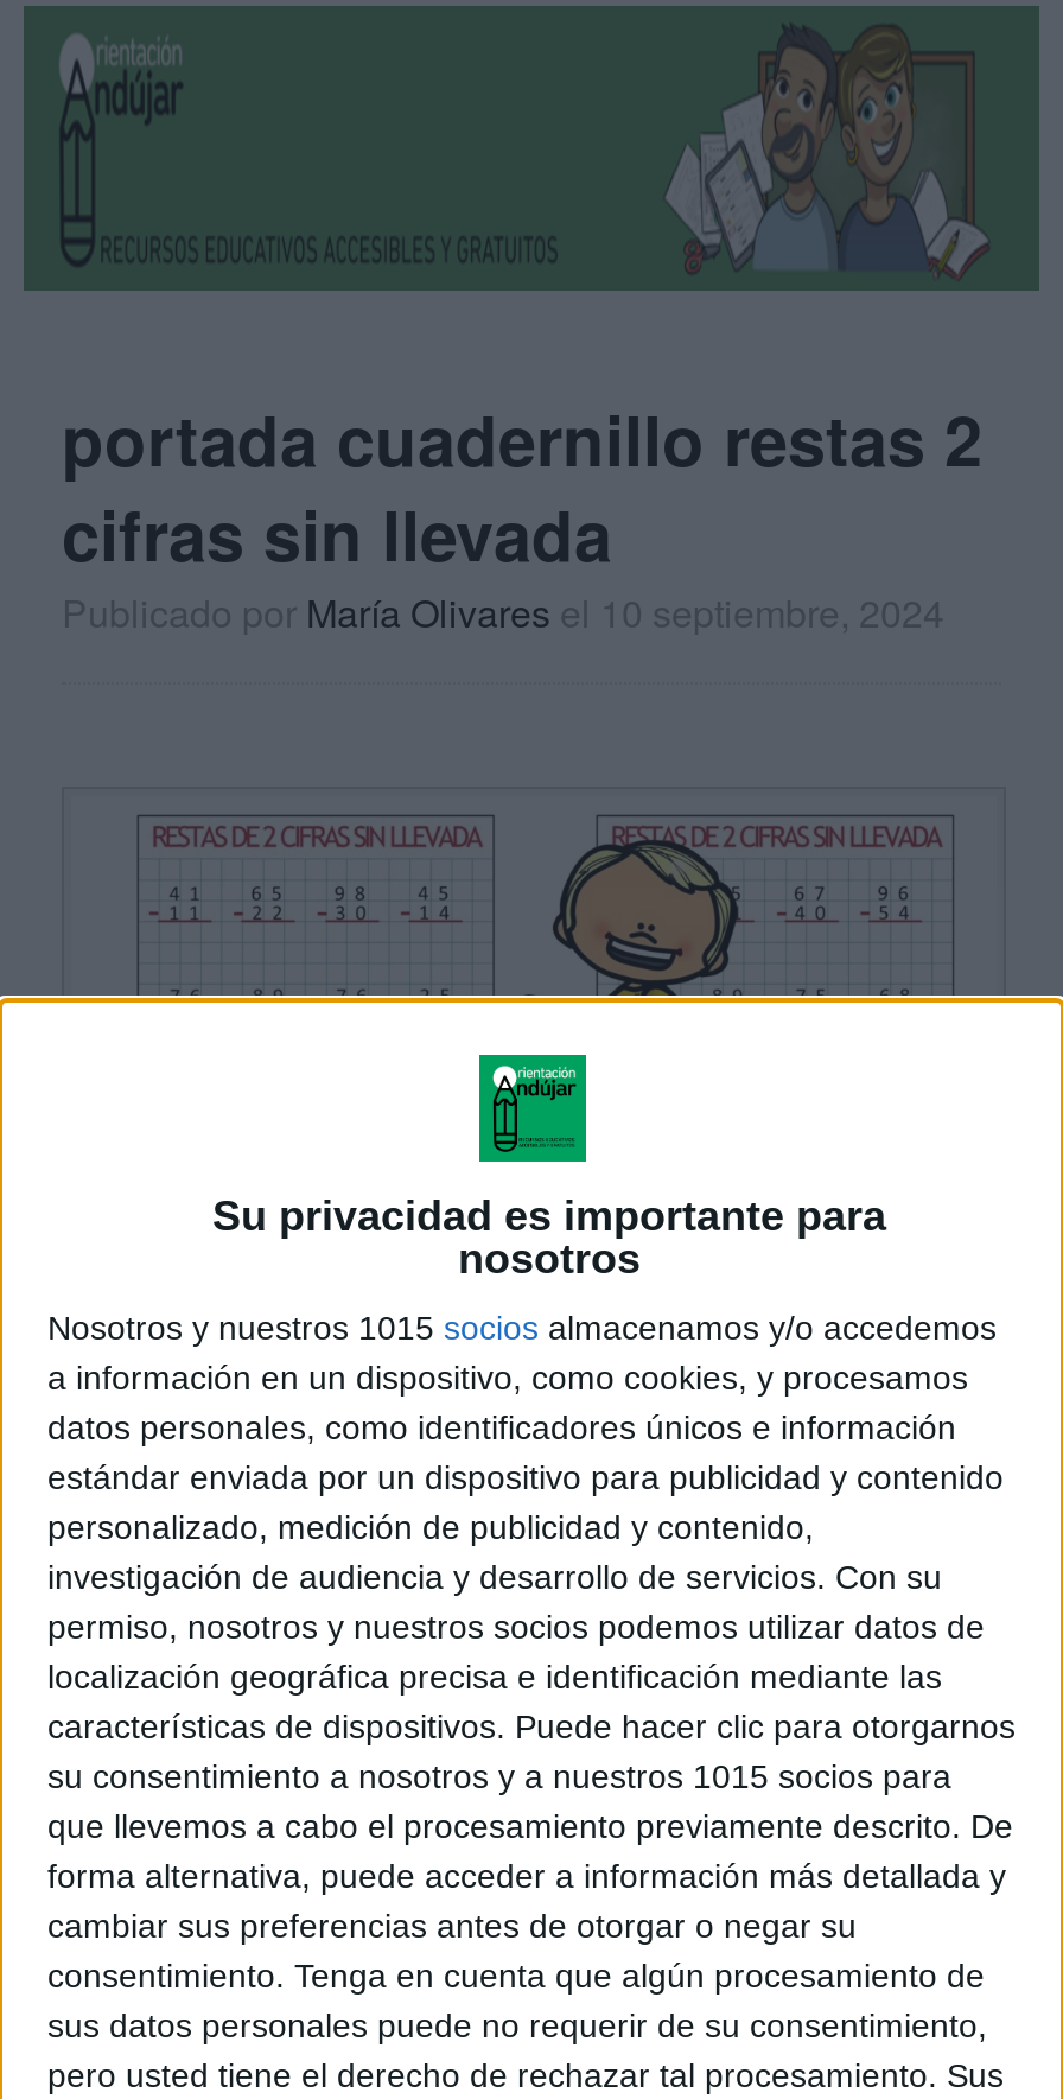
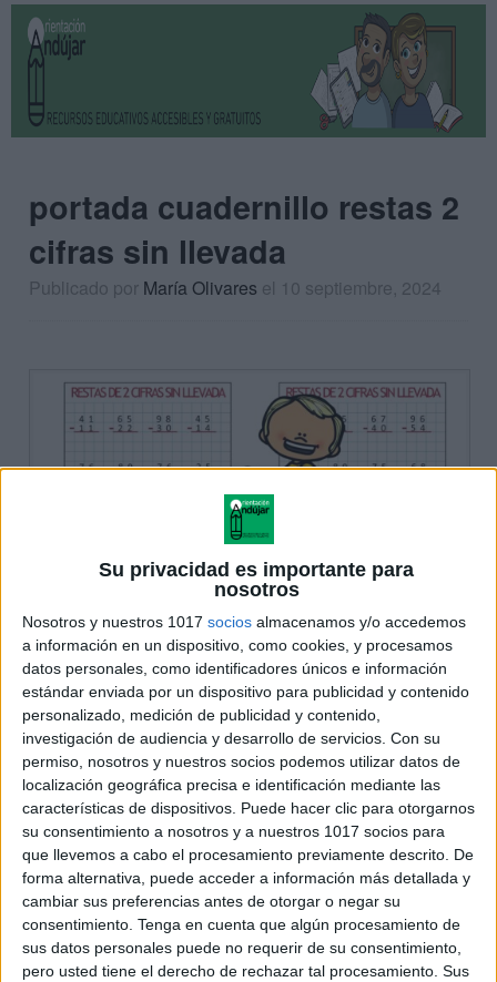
- Nosotros y nuestros 1015 socios almacenamos y/o accedemos
+ Nosotros y nuestros 1017 socios almacenamos y/o accedemos

- su consentimiento a nosotros y a nuestros 1015 socios para
+ su consentimiento a nosotros y a nuestros 1017 socios para
